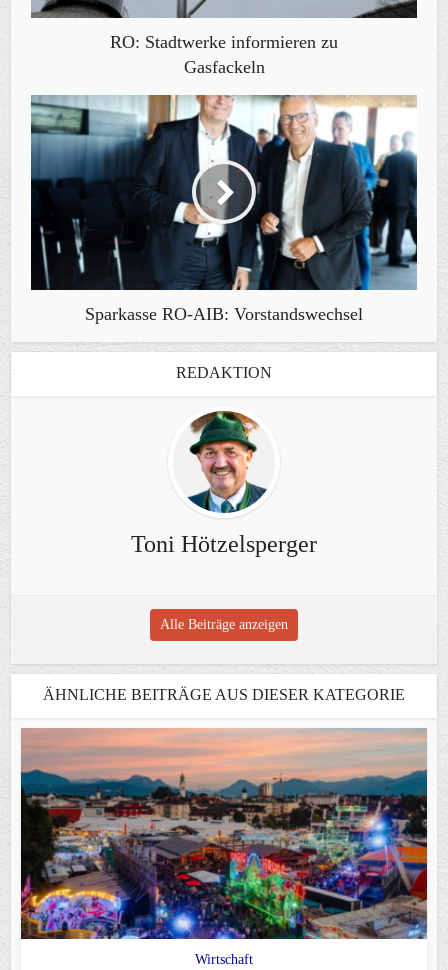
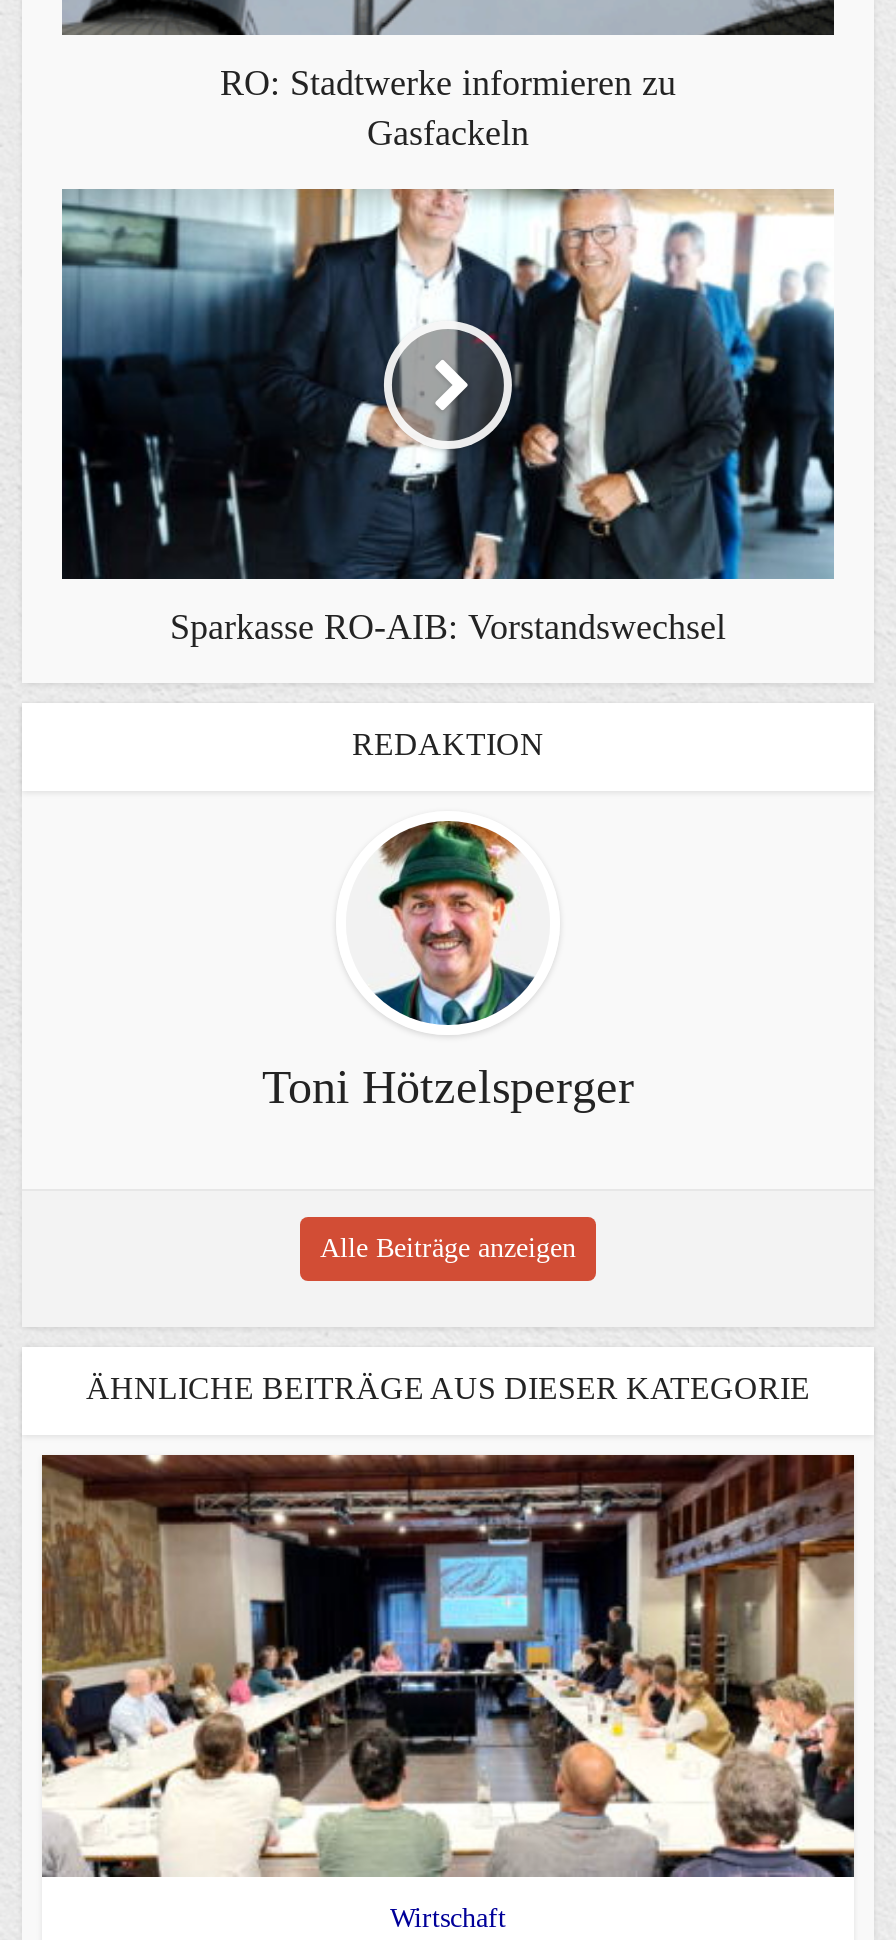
- [image]
+ [image]
